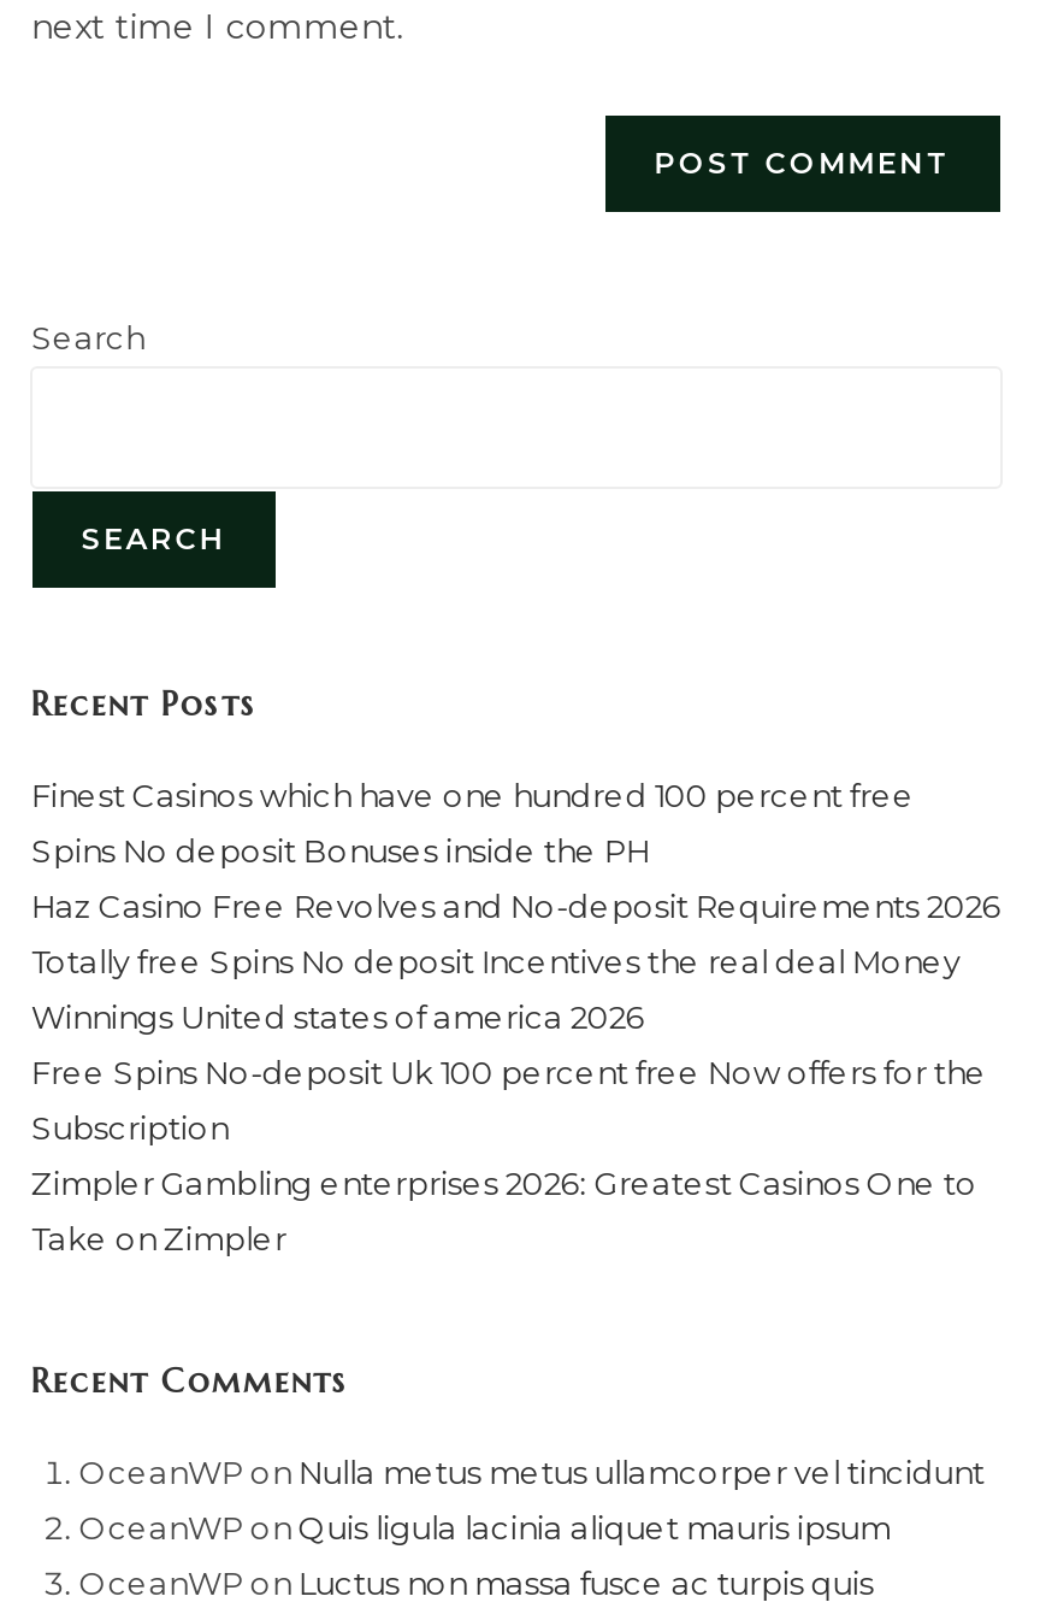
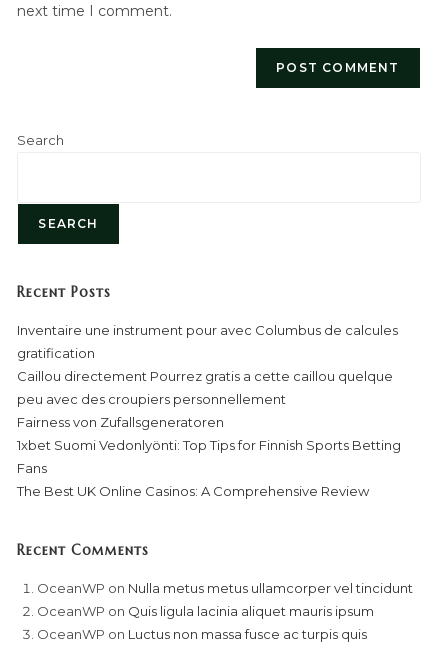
- Finest Casinos which have one hundred 100 percent free
- Spins No deposit Bonuses inside the PH
- Haz Casino Free Revolves and No-deposit Requirements 2026
- Totally free Spins No deposit Incentives the real deal Money
- Winnings United states of america 2026
- Free Spins No-deposit Uk 100 percent free Now offers for the
- Subscription
- Zimpler Gambling enterprises 2026: Greatest Casinos One to
- Take on Zimpler
+ Inventaire une instrument pour avec Columbus de calcules
+ gratification
+ Caillou directement Pourrez gratis a cette caillou quelque
+ peu avec des croupiers personnellement
+ Fairness von Zufallsgeneratoren
+ 1xbet Suomi Vedonlyönti: Top Tips for Finnish Sports Betting
+ Fans
+ The Best UK Online Casinos: A Comprehensive Review
